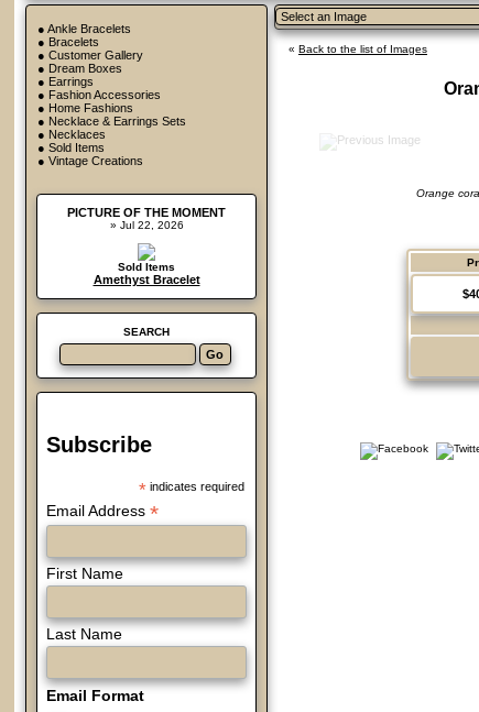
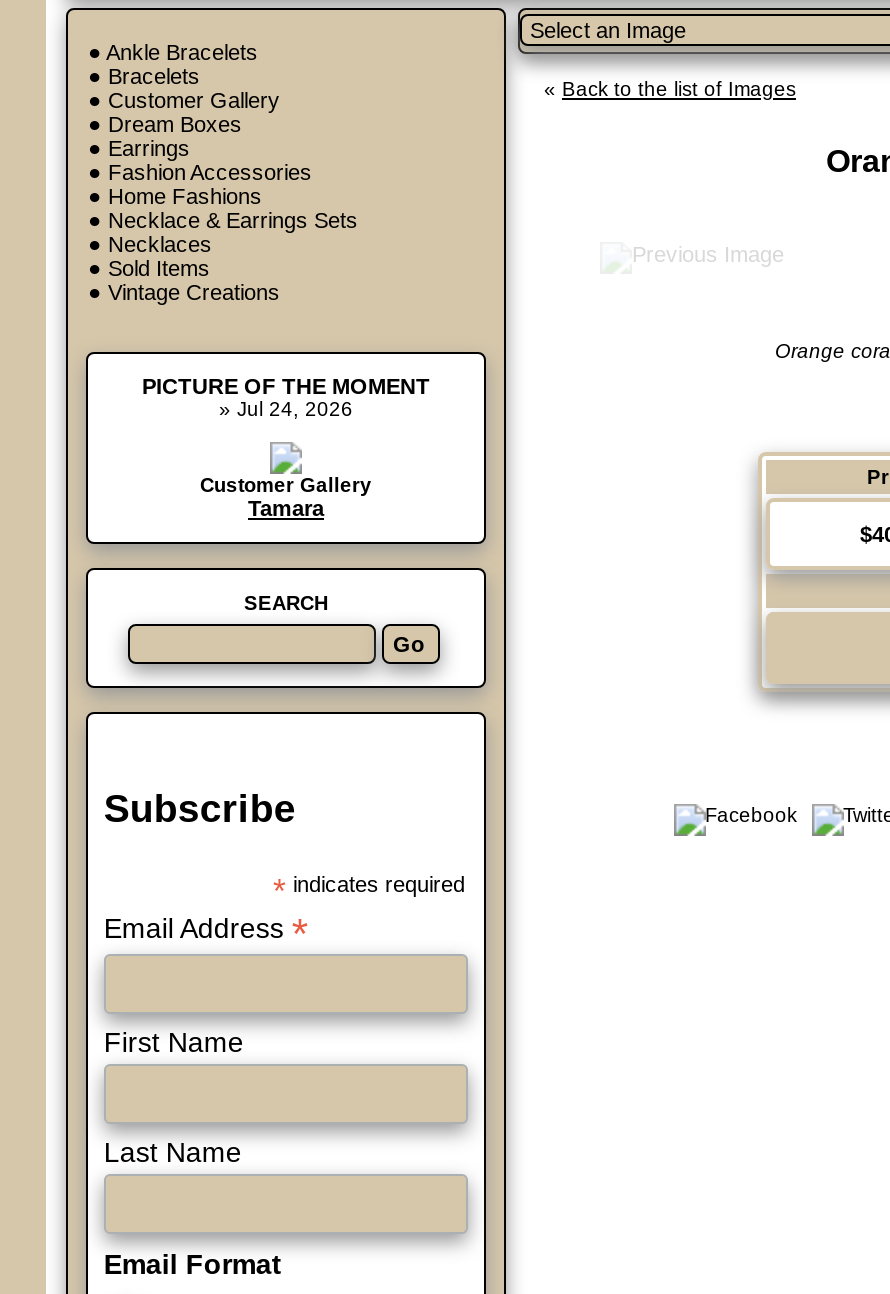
- » Jul 22, 2026
+ » Jul 24, 2026

- Sold Items
- Amethyst Bracelet
+ Customer Gallery
+ Tamara
